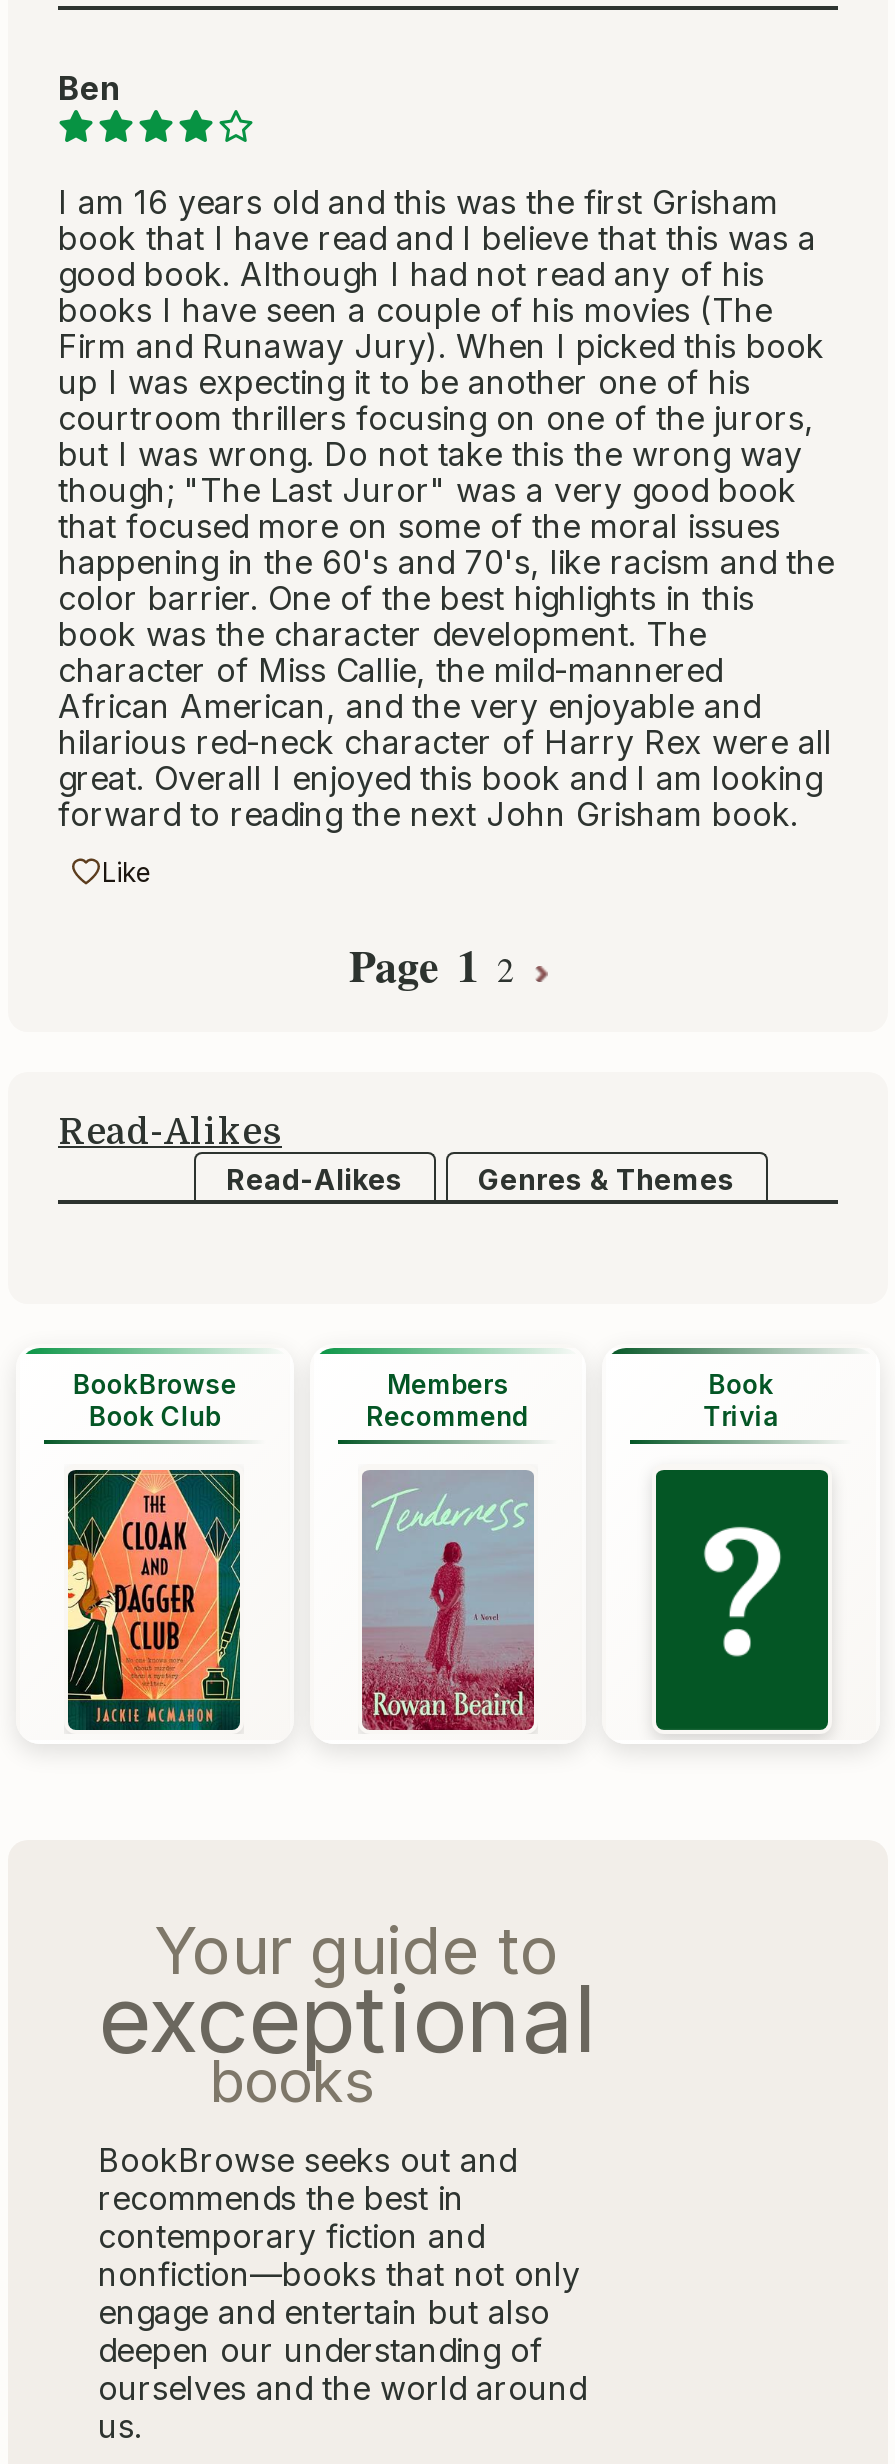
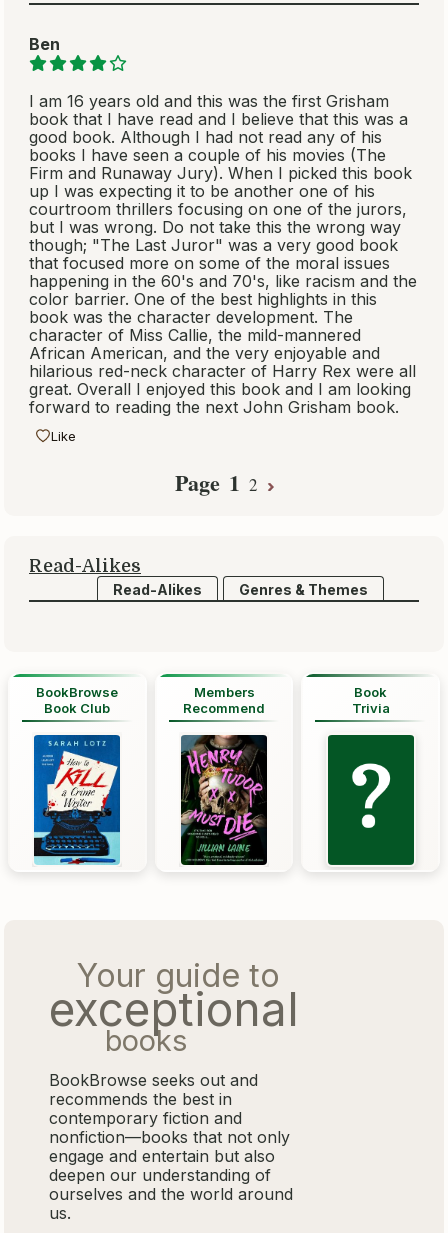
- [image]
+ [image]

- [image]
+ [image]
